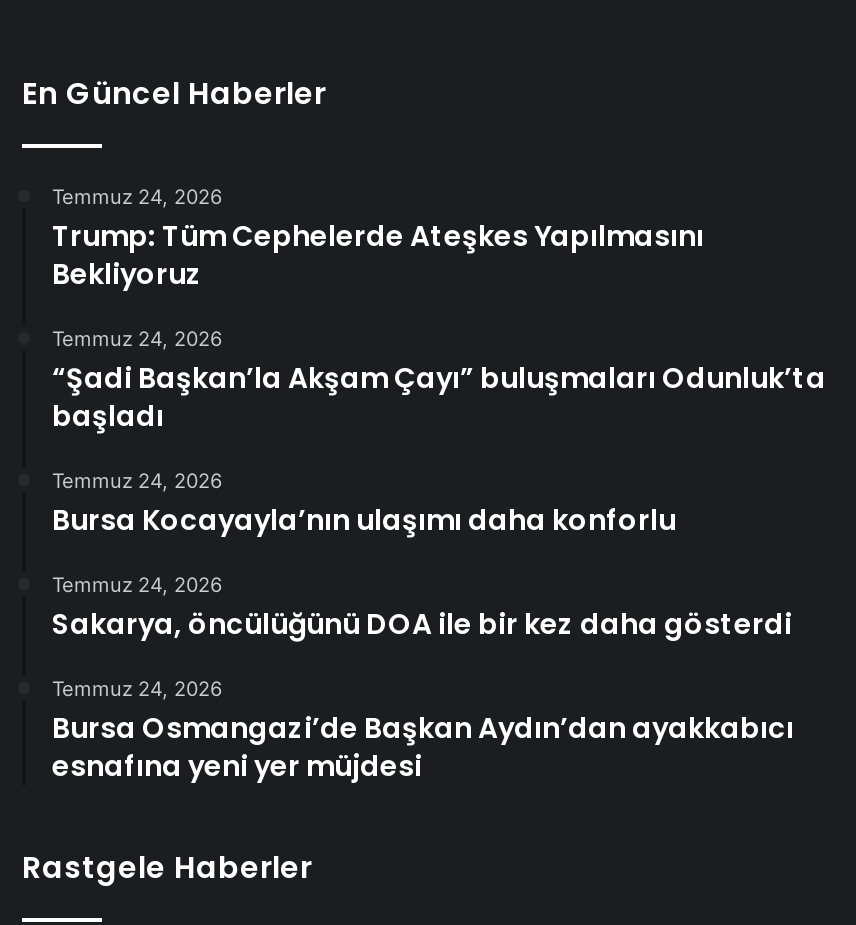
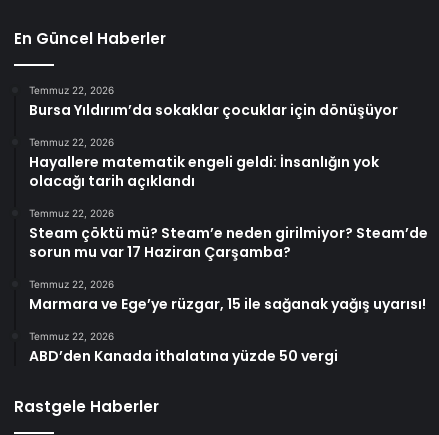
- Temmuz 24, 2026
- Trump: Tüm Cephelerde Ateşkes Yapılmasını
- Bekliyoruz
+ Temmuz 22, 2026
+ Bursa Yıldırım’da sokaklar çocuklar için dönüşüyor

- Temmuz 24, 2026
- “Şadi Başkan’la Akşam Çayı” buluşmaları Odunluk’ta
- başladı
+ Temmuz 22, 2026
+ Hayallere matematik engeli geldi: İnsanlığın yok
+ olacağı tarih açıklandı

- Temmuz 24, 2026
- Bursa Kocayayla’nın ulaşımı daha konforlu
+ Temmuz 22, 2026
+ Steam çöktü mü? Steam’e neden girilmiyor? Steam’de
+ sorun mu var 17 Haziran Çarşamba?

- Temmuz 24, 2026
- Sakarya, öncülüğünü DOA ile bir kez daha gösterdi
+ Temmuz 22, 2026
+ Marmara ve Ege’ye rüzgar, 15 ile sağanak yağış uyarısı!

- Temmuz 24, 2026
- Bursa Osmangazi’de Başkan Aydın’dan ayakkabıcı
- esnafına yeni yer müjdesi
+ Temmuz 22, 2026
+ ABD’den Kanada ithalatına yüzde 50 vergi
